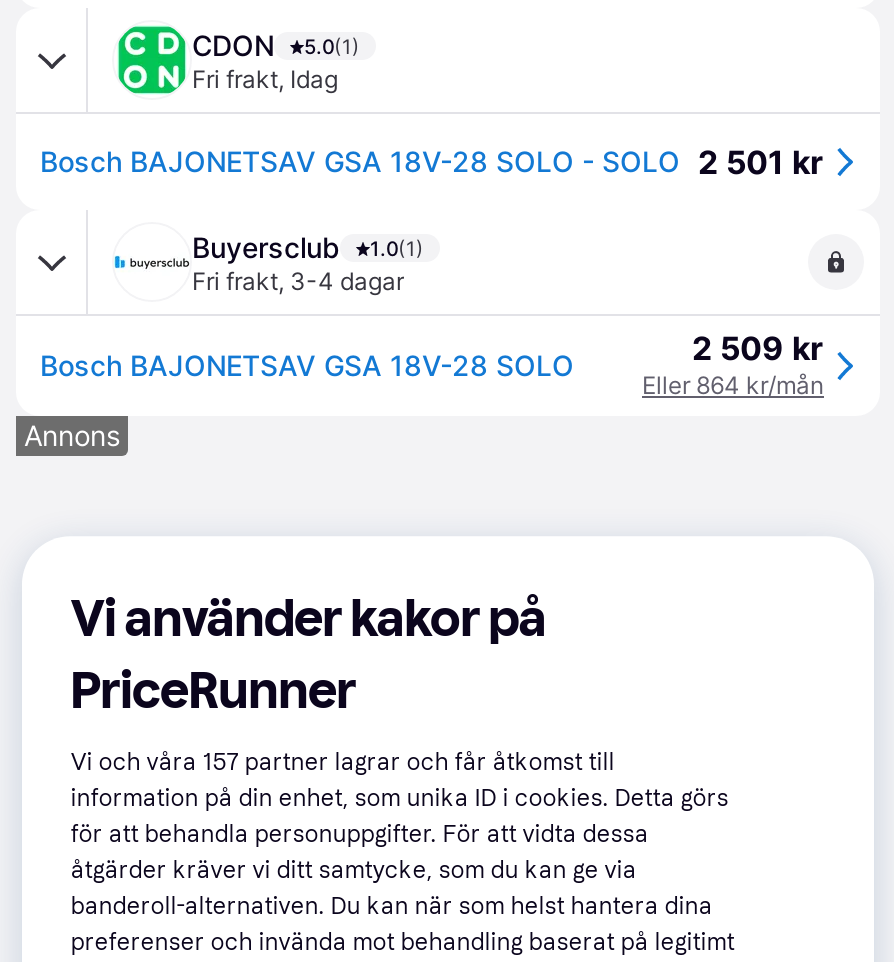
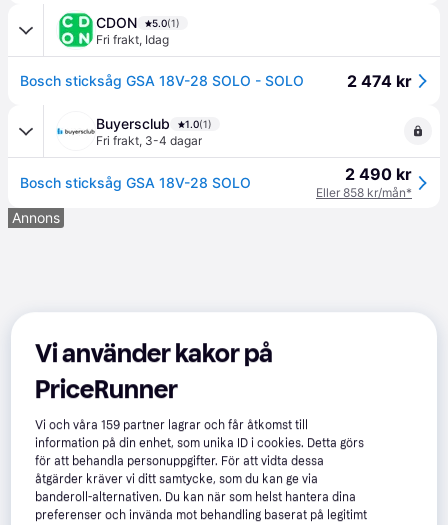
- Bosch BAJONETSAV GSA 18V-28 SOLO - SOLO 2 501 kr
+ Bosch sticksåg GSA 18V-28 SOLO - SOLO
+ 2 474 kr

- 2 509 kr
+ 2 490 kr

- Bosch BAJONETSAV GSA 18V-28 SOLO
+ Bosch sticksåg GSA 18V-28 SOLO

- Eller 864 kr/mån
+ Eller 858 kr/mån*

- Vi och våra 157 partner lagrar och får åtkomst till
+ Vi och våra 159 partner lagrar och får åtkomst till
